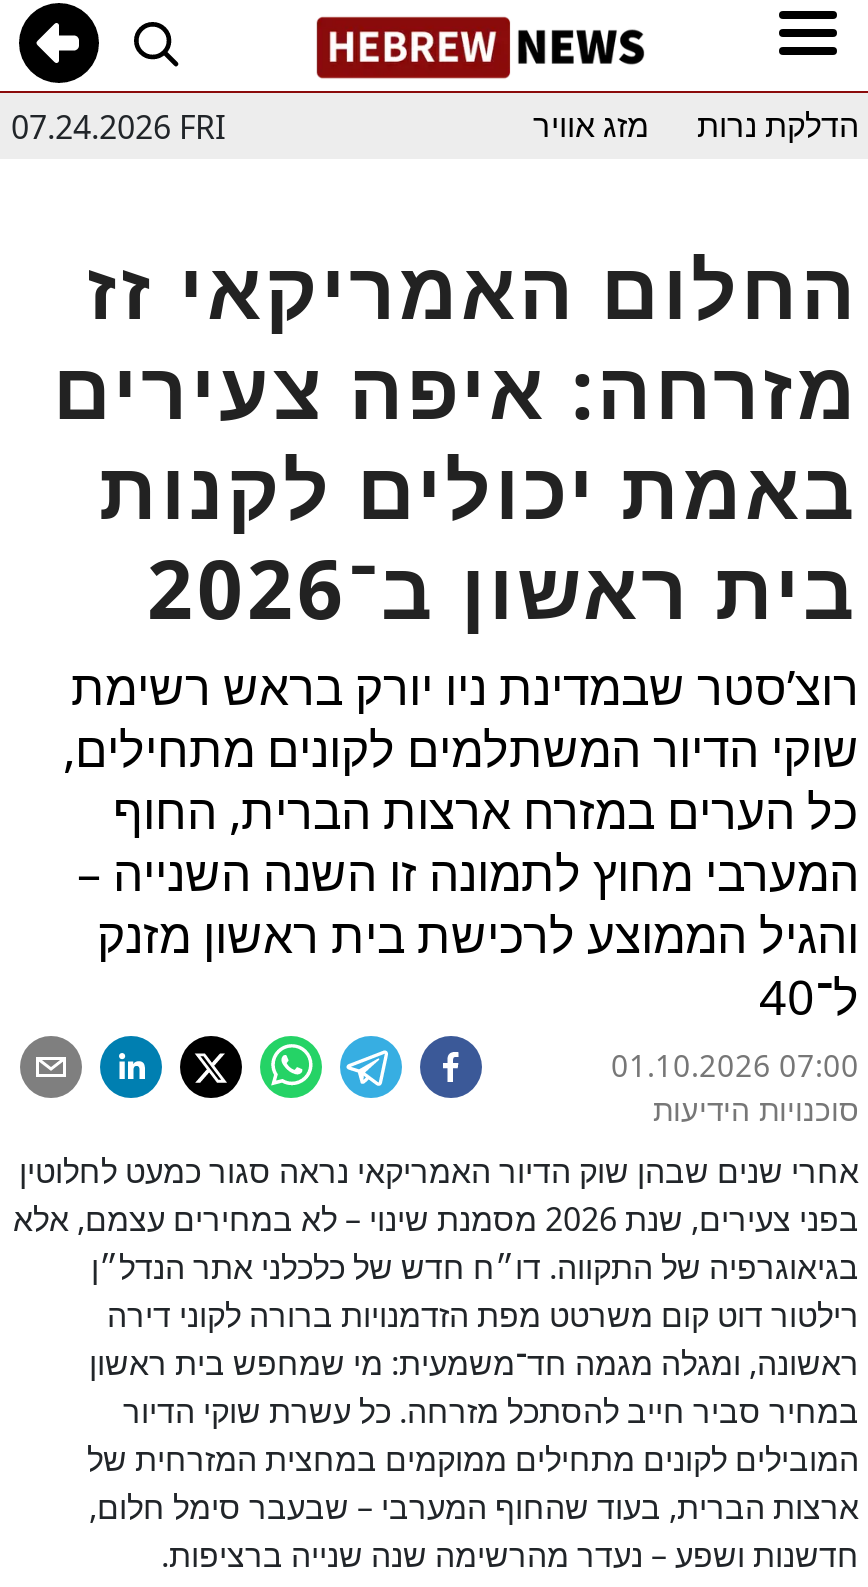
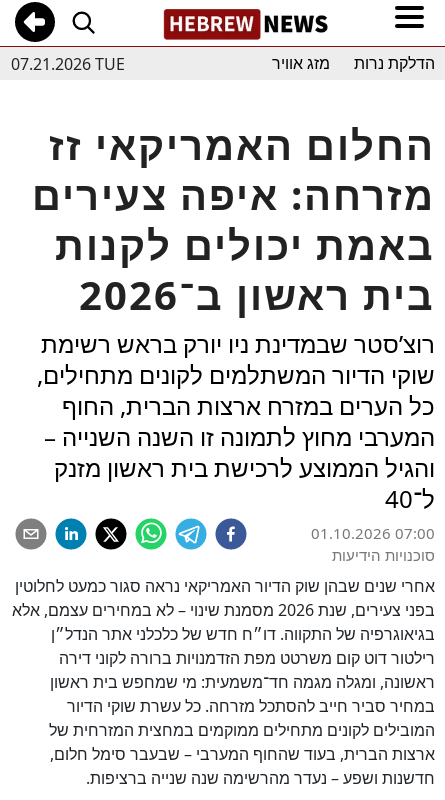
- 07.24.2026 FRI
+ 07.21.2026 TUE
